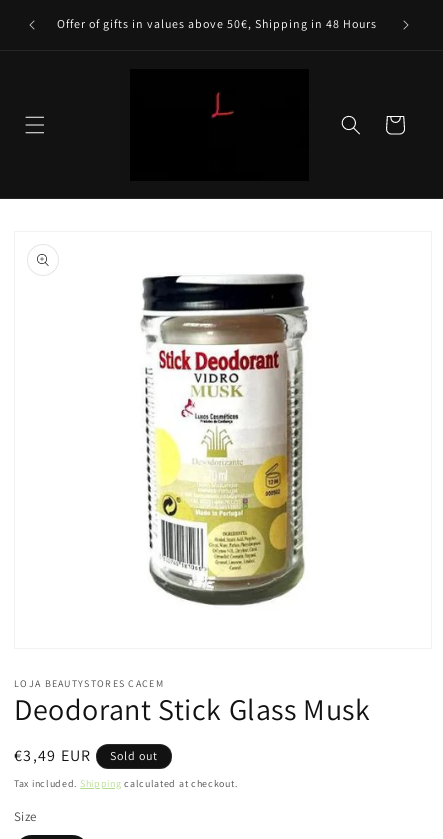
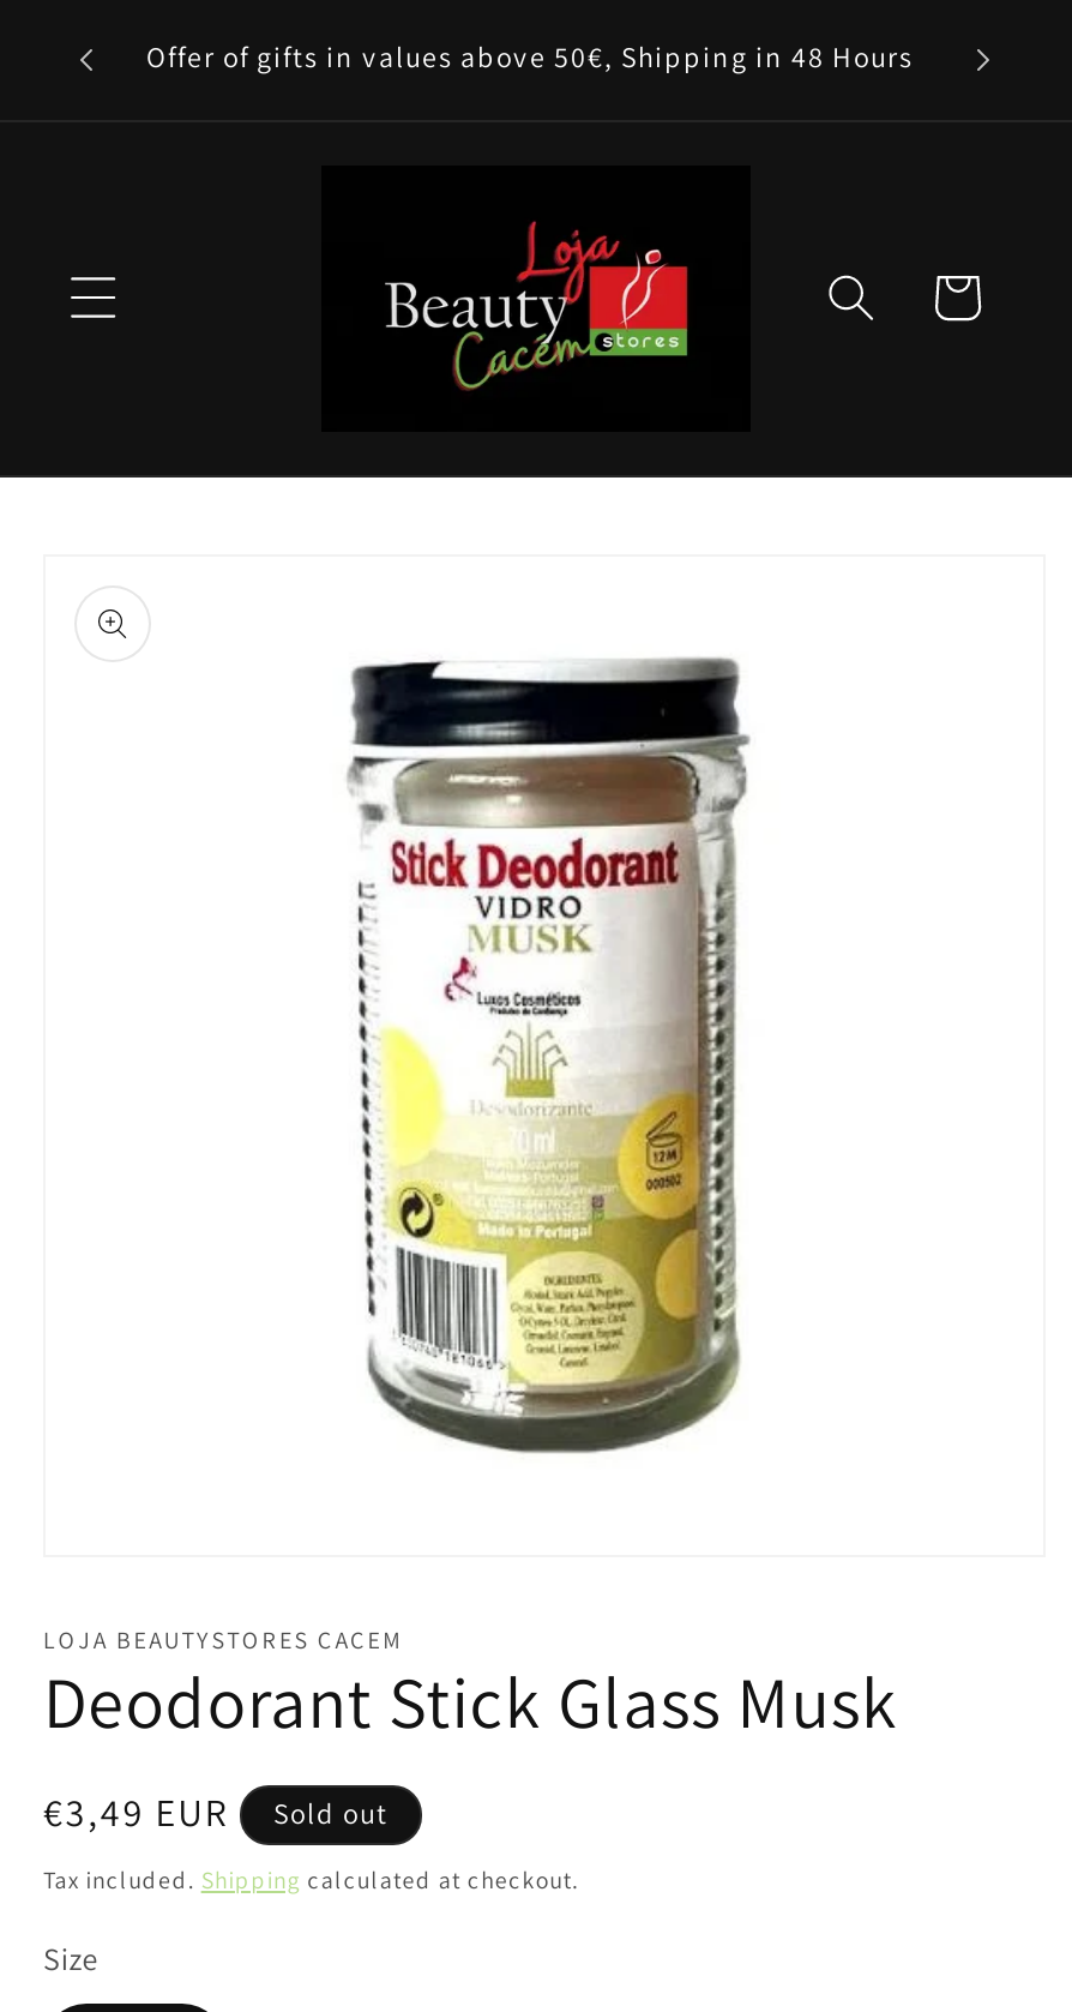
+ [image]
